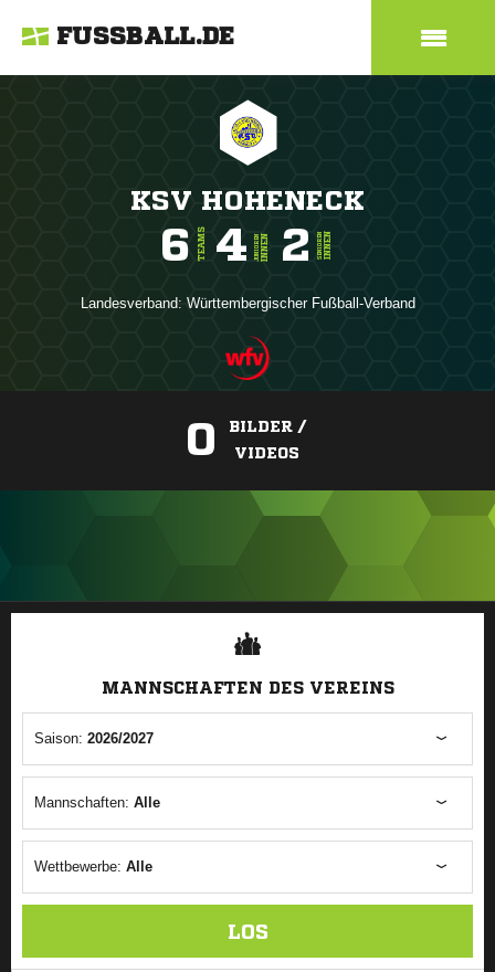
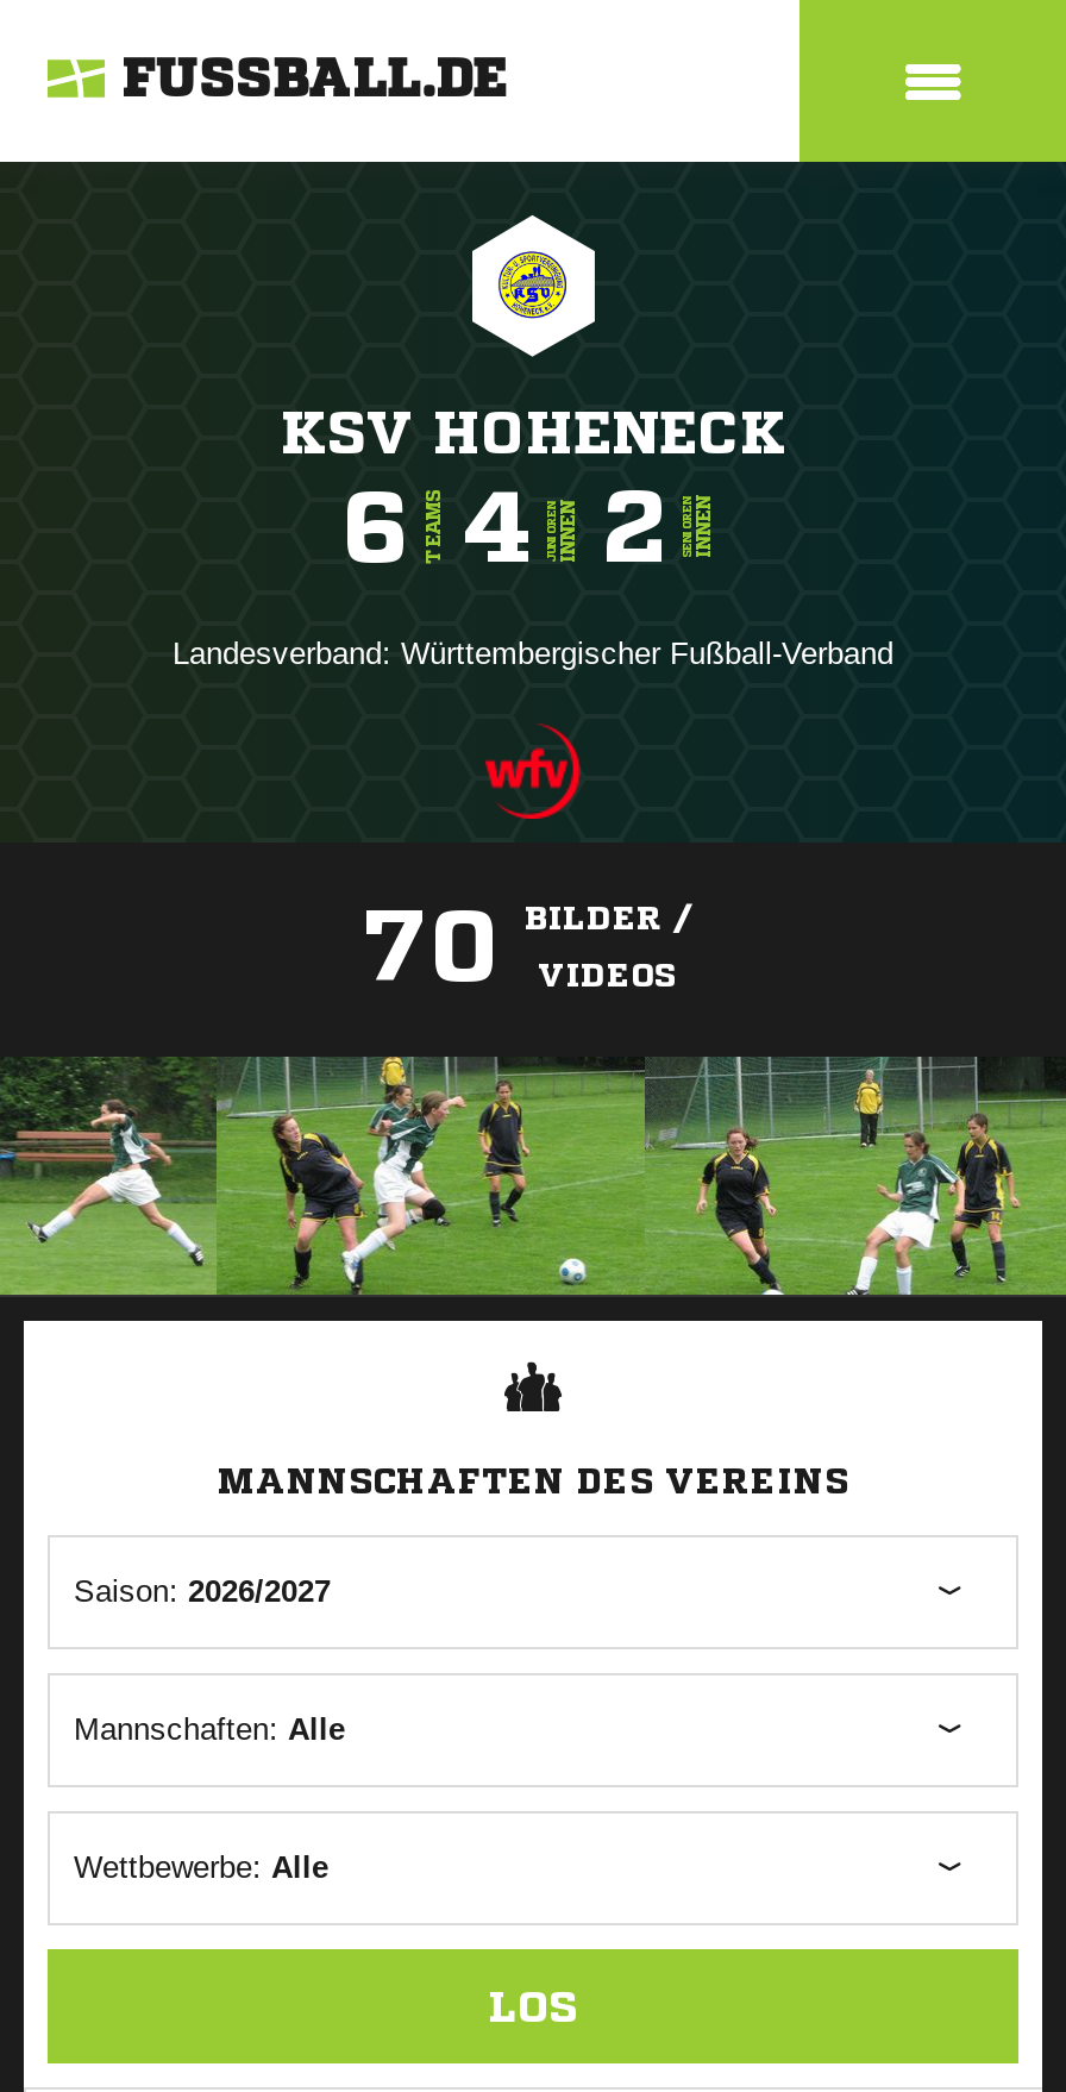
- 0 BILDER / VIDEOS
+ 70 BILDER / VIDEOS

- [image]
+ [image]
